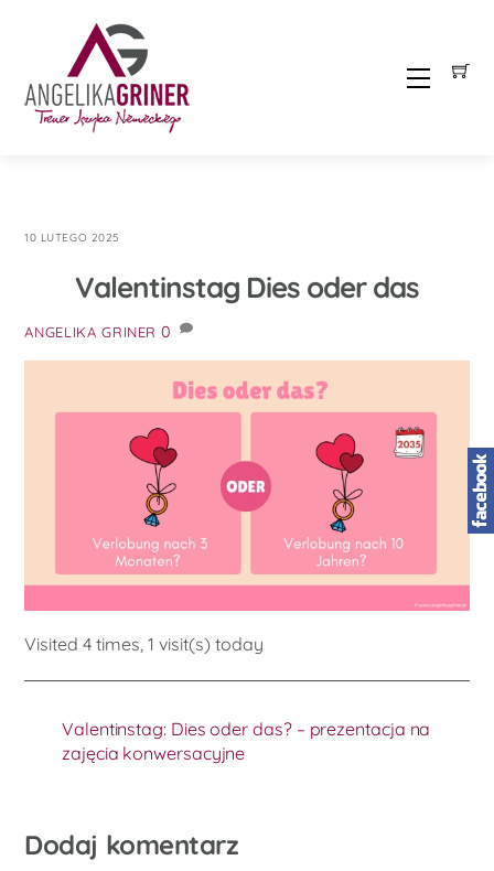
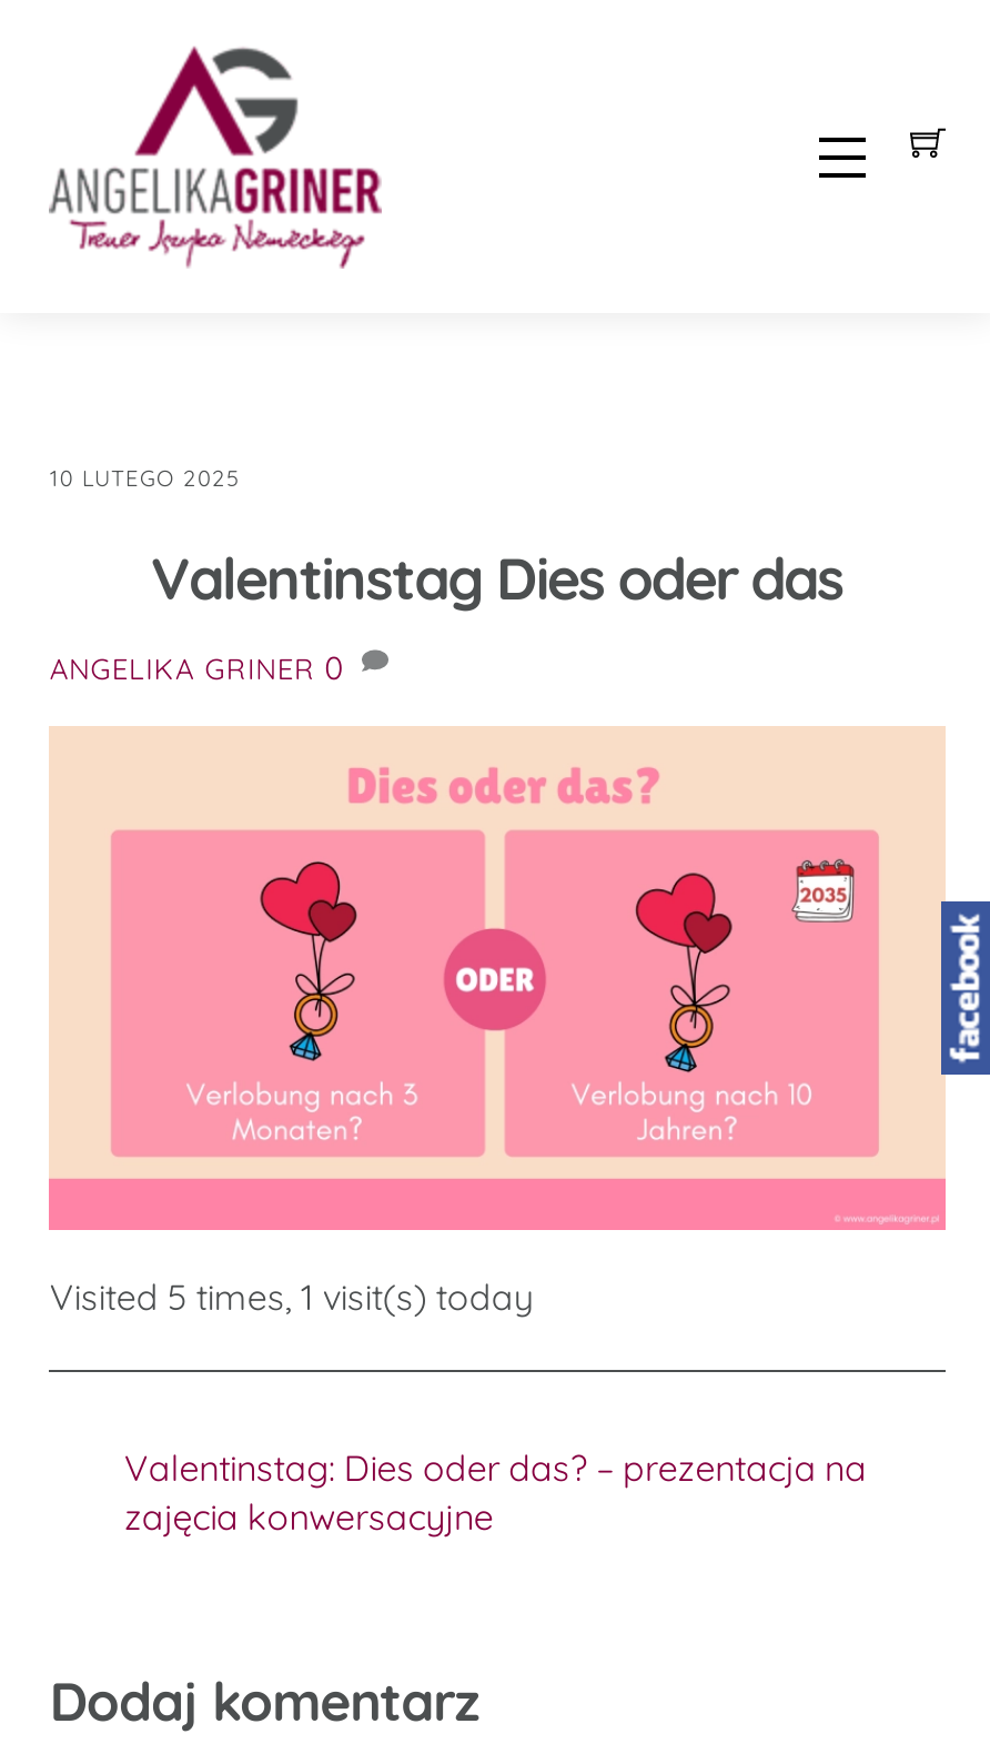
- Visited 4 times, 1 visit(s) today
+ Visited 5 times, 1 visit(s) today
